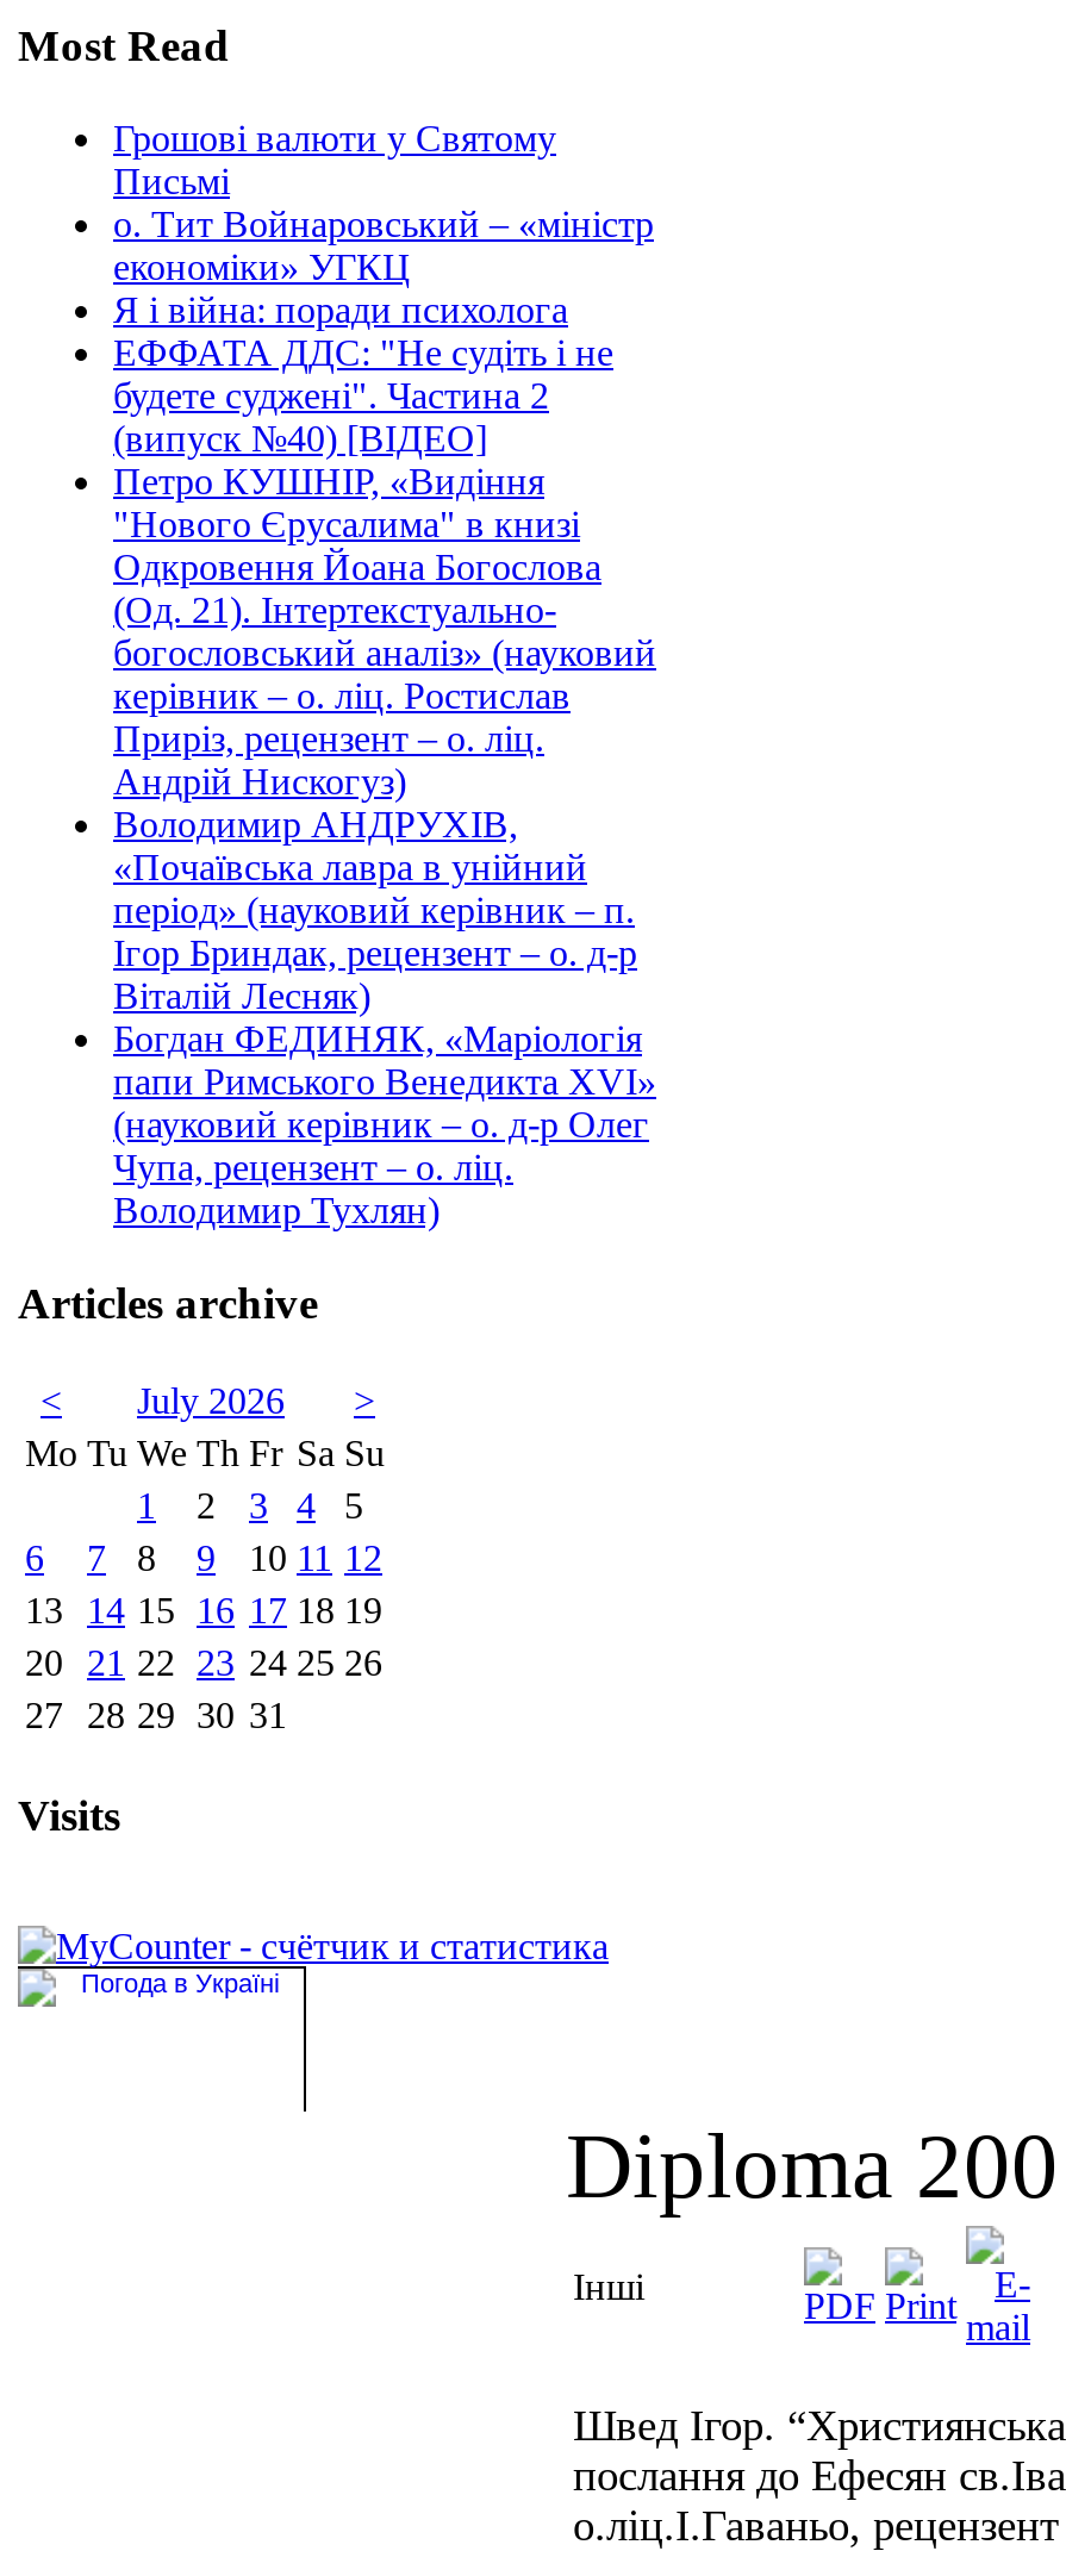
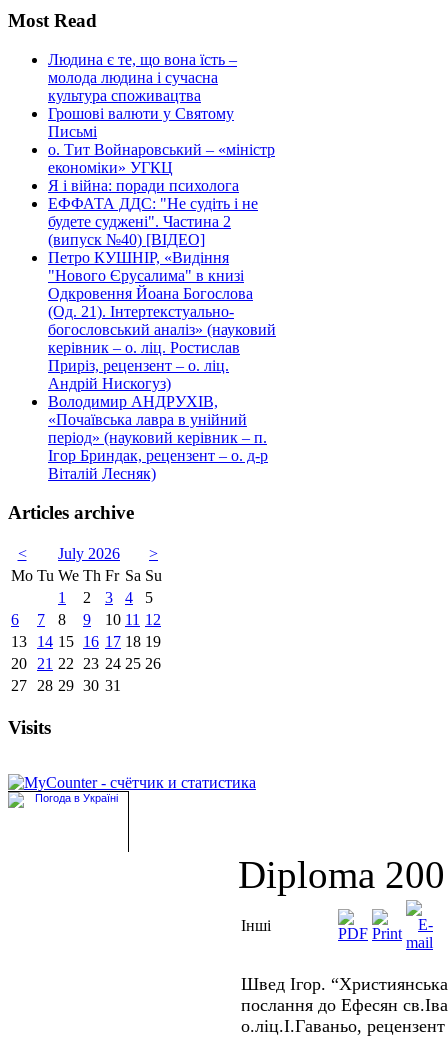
+ Людина є те, що вона їсть –
+ молода людина і сучасна
+ культура споживацтва

moved down: Грошові валюти у Святому | Письмі | о. Тит Войнаровський – «міністр | ... | Ігор Бриндак, рецензент – о. д-р | Віталій Лесняк)

- Богдан ФЕДИНЯК, «Маріологія
- папи Римського Венедикта XVI»
- (науковий керівник – о. д-р Олег
- Чупа, рецензент – о. ліц.
- Володимир Тухлян)
